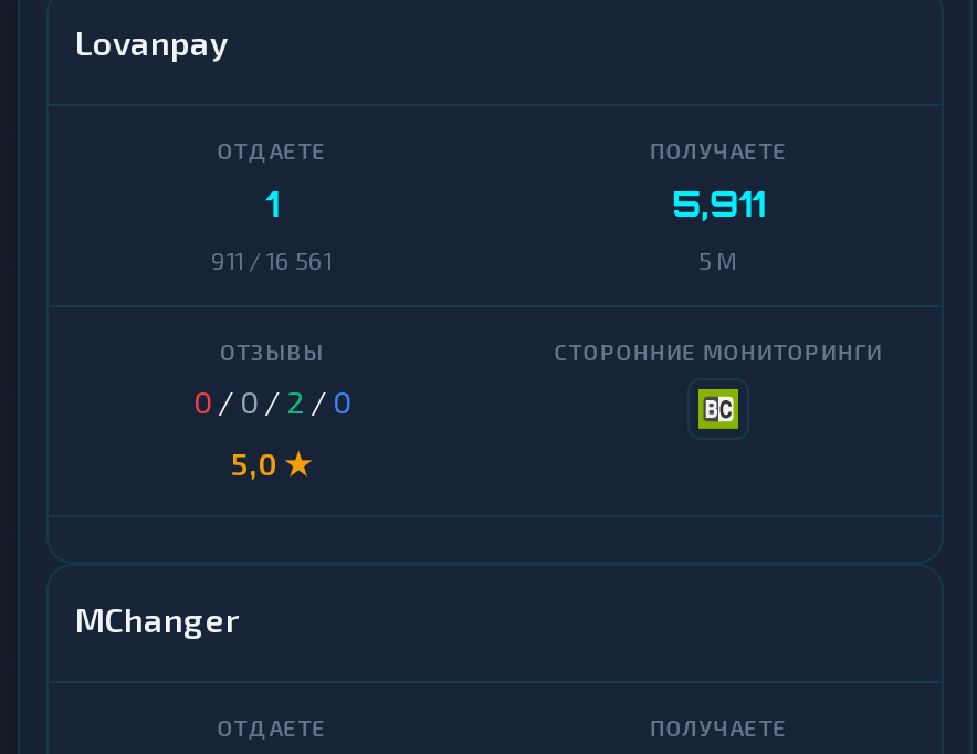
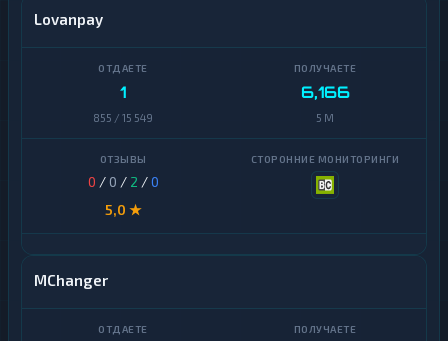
- 5,911
+ 6,166

- 911 / 16 561
+ 855 / 15 549
